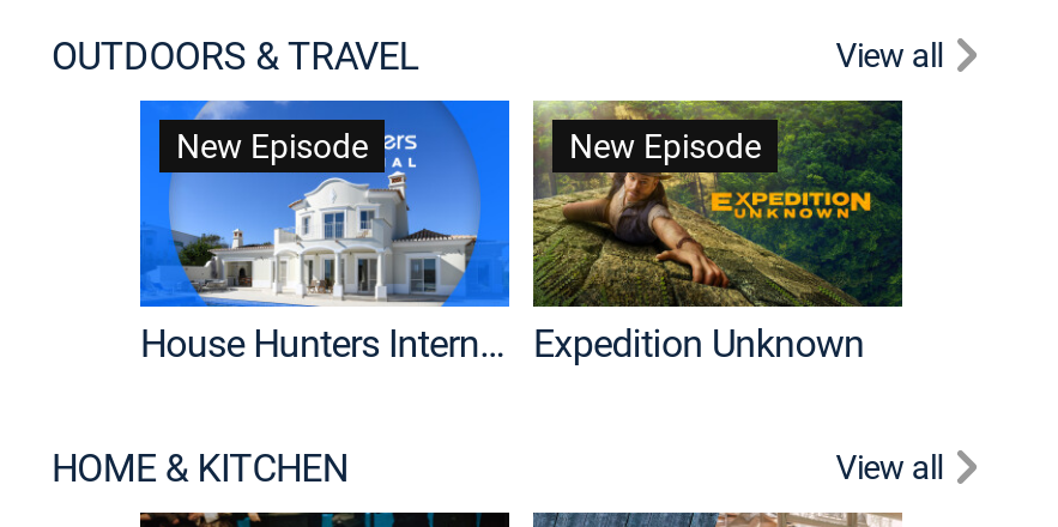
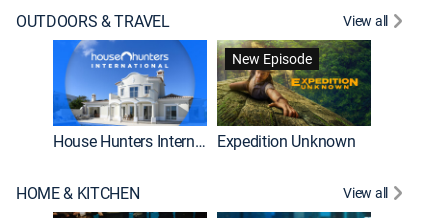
- New Episode
